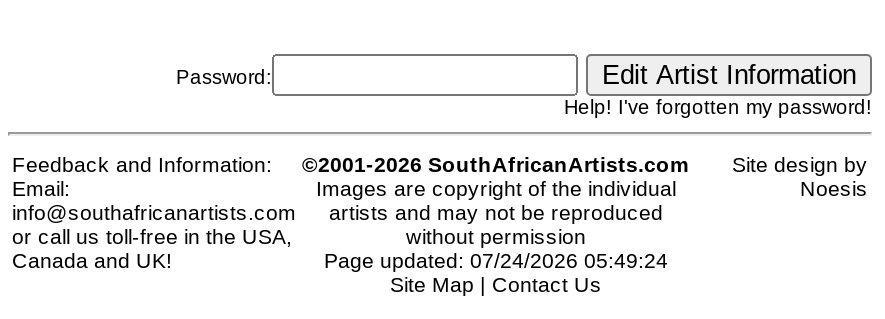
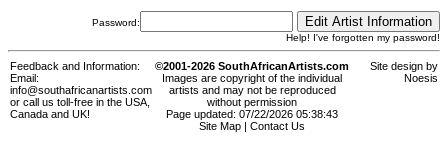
- Page updated: 07/24/2026 05:49:24
+ Page updated: 07/22/2026 05:38:43
